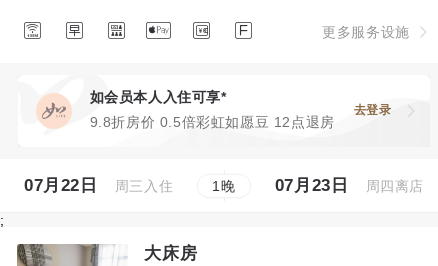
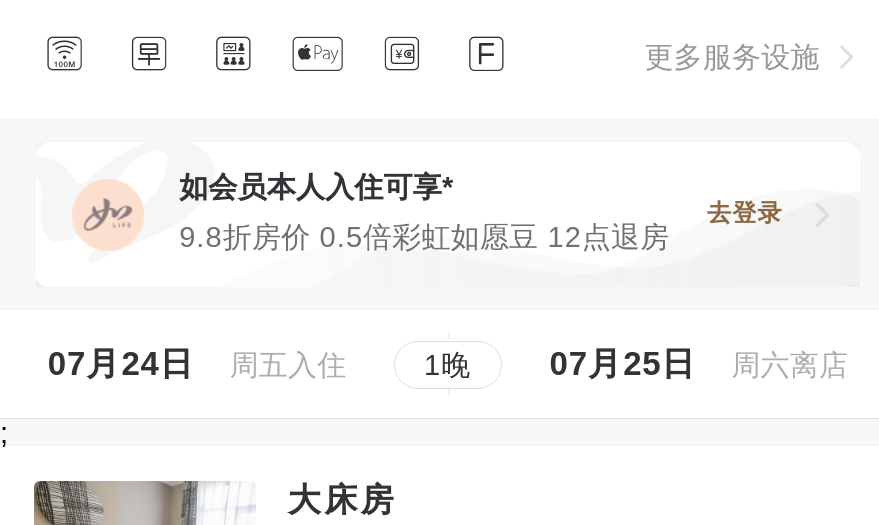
- 07月22日
+ 07月24日

- 周三入住
+ 周五入住

- 07月23日
+ 07月25日

- 周四离店
+ 周六离店
